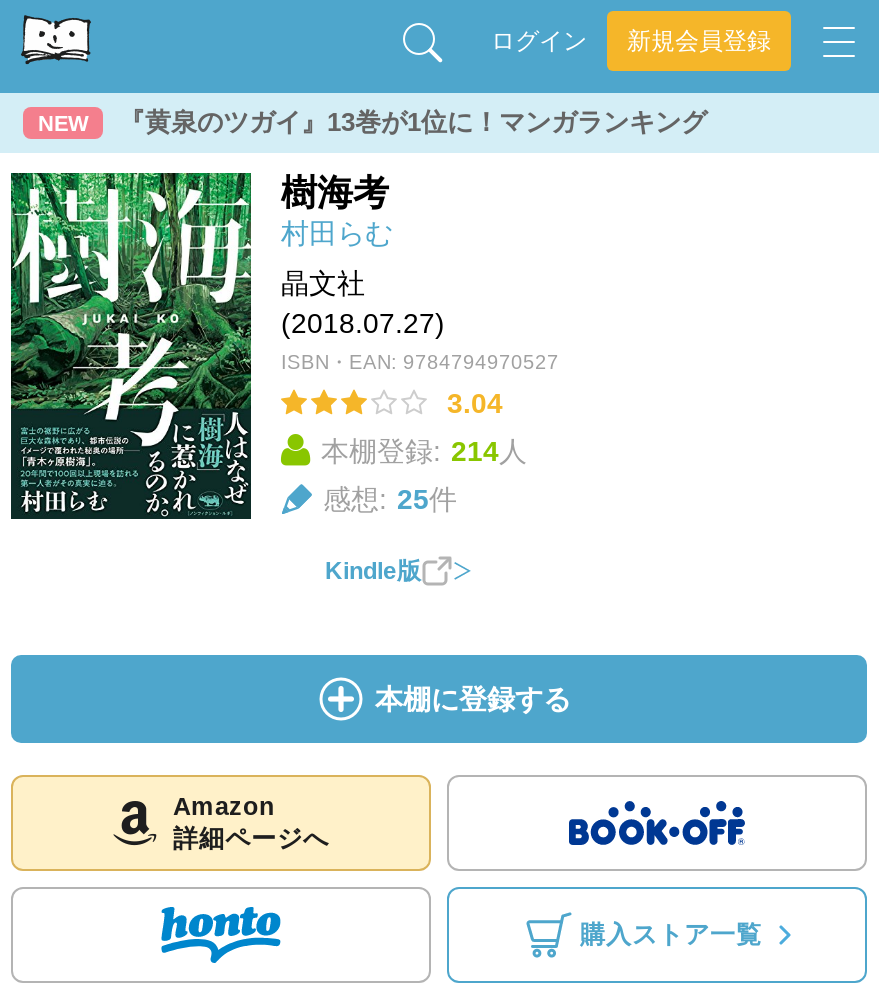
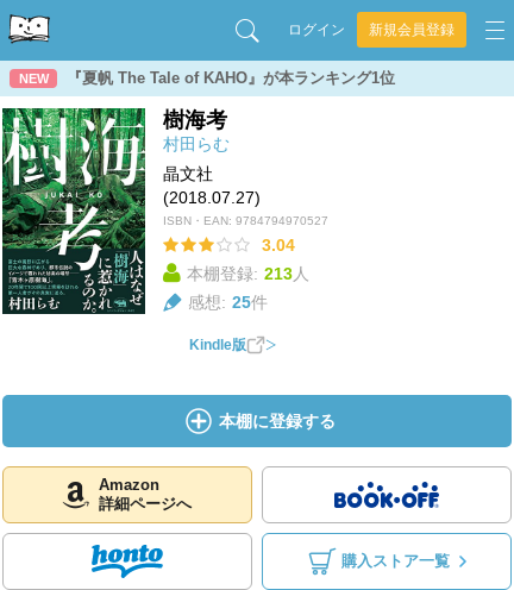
- 『黄泉のツガイ』13巻が1位に！マンガランキング
+ 『夏帆 The Tale of KAHO』が本ランキング1位

- 本棚登録: 214人
+ 本棚登録: 213人
